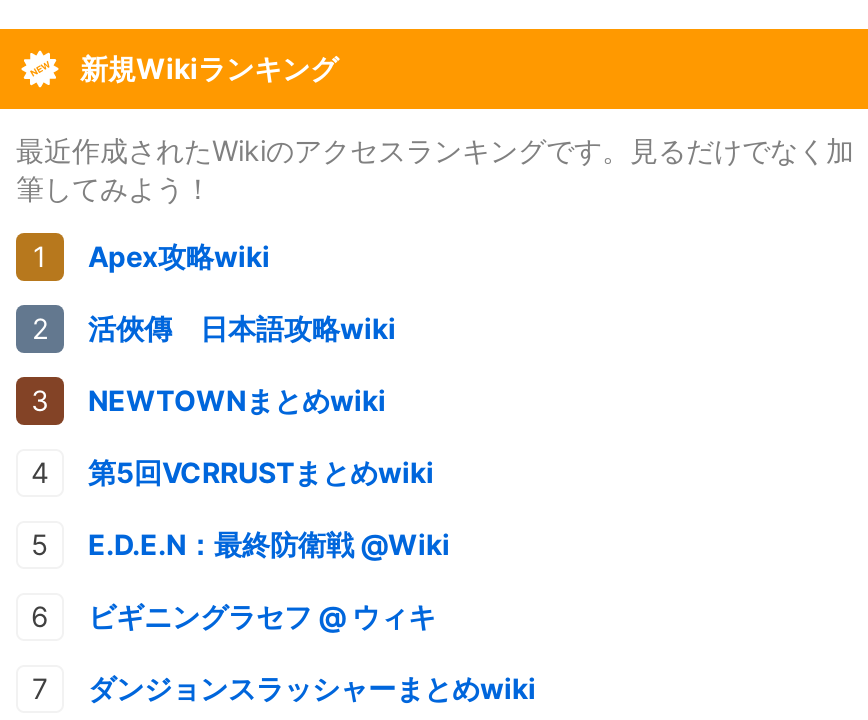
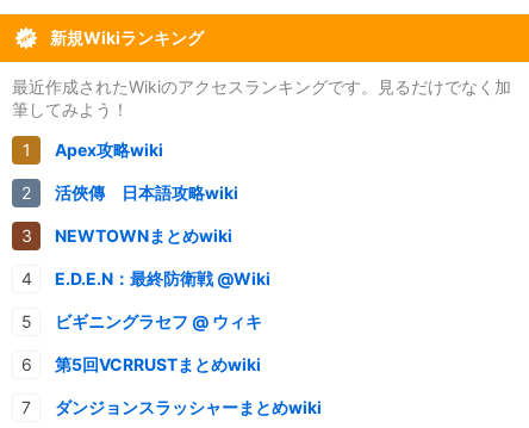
moved down: 第5回VCRRUSTまとめwiki

moved up: E.D.E.N：最終防衛戦 @Wiki | ビギニングラセフ @ ウィキ
